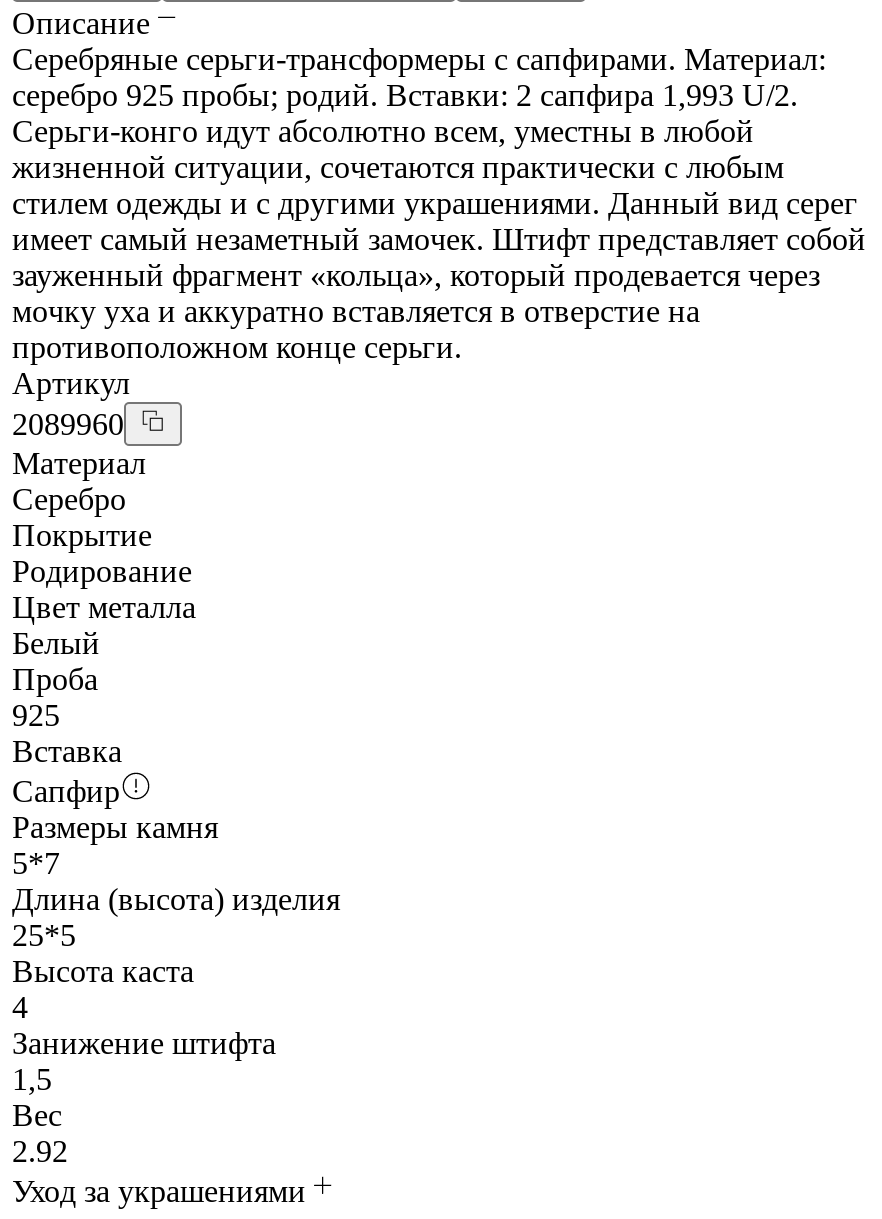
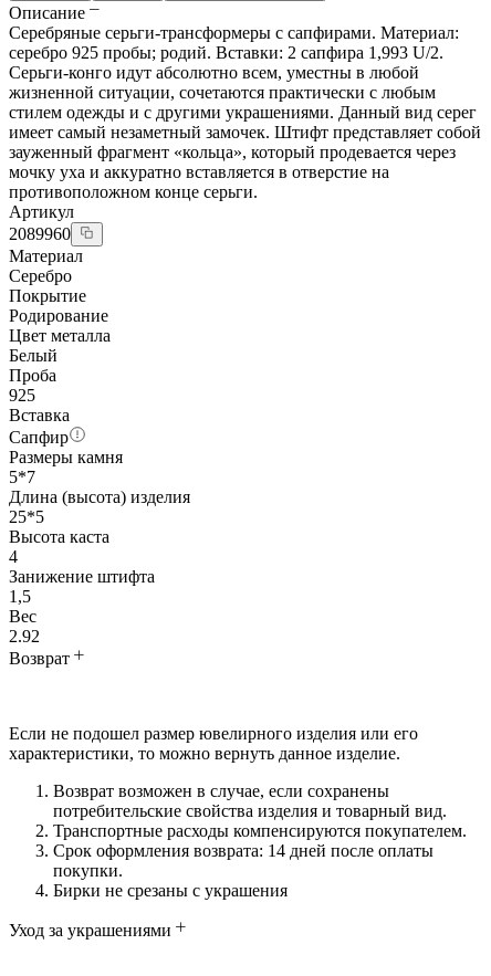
+ Возврат

+ Если не подошел размер ювелирного изделия или его
+ характеристики, то можно вернуть данное изделие.
+ Возврат возможен в случае, если сохранены
+ потребительские свойства изделия и товарный вид.
+ Транспортные расходы компенсируются покупателем.
+ Срок оформления возврата: 14 дней после оплаты
+ покупки.
+ Бирки не срезаны с украшения
